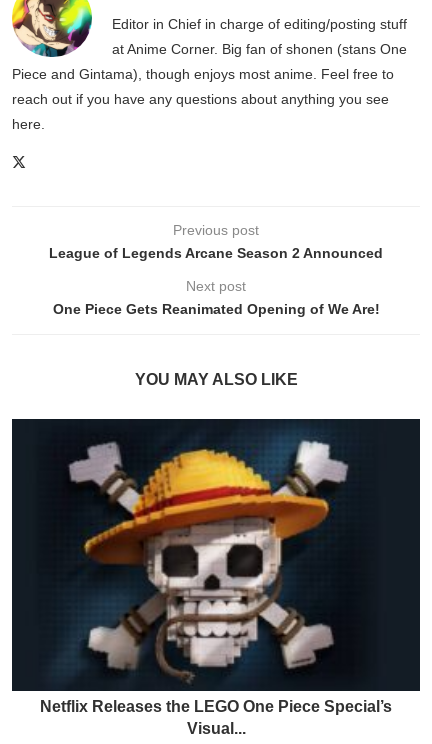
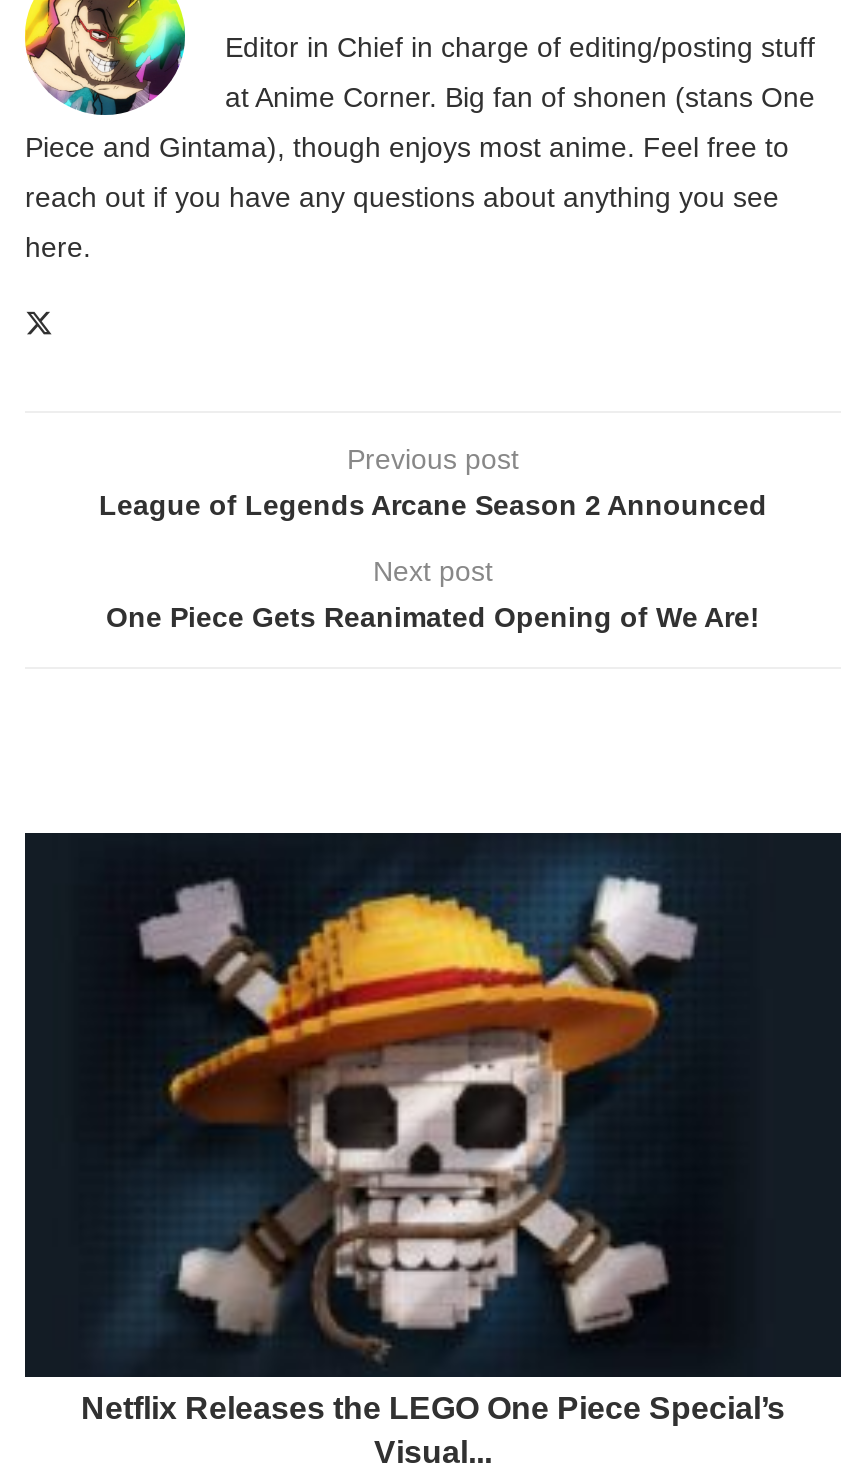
- YOU MAY ALSO LIKE
